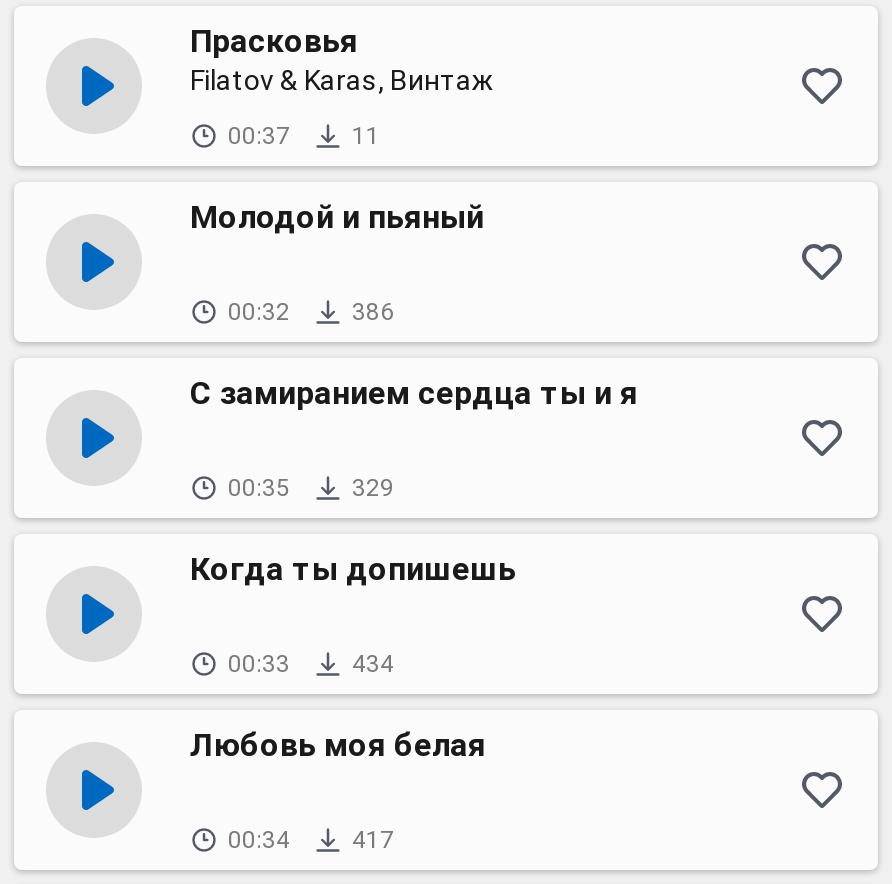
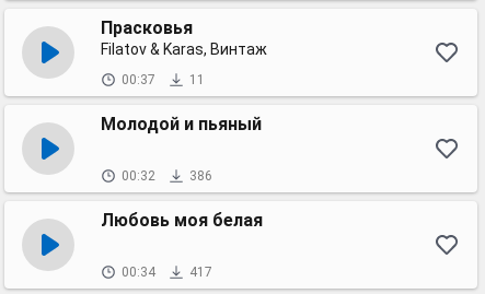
- С замиранием сердца ты и я
- 00:35
- 329
- Когда ты допишешь
- 00:33
- 434
